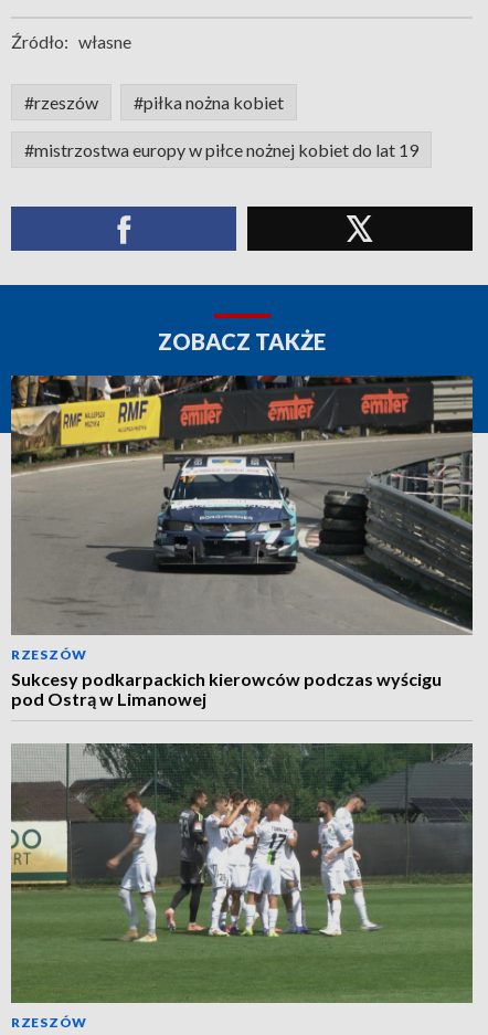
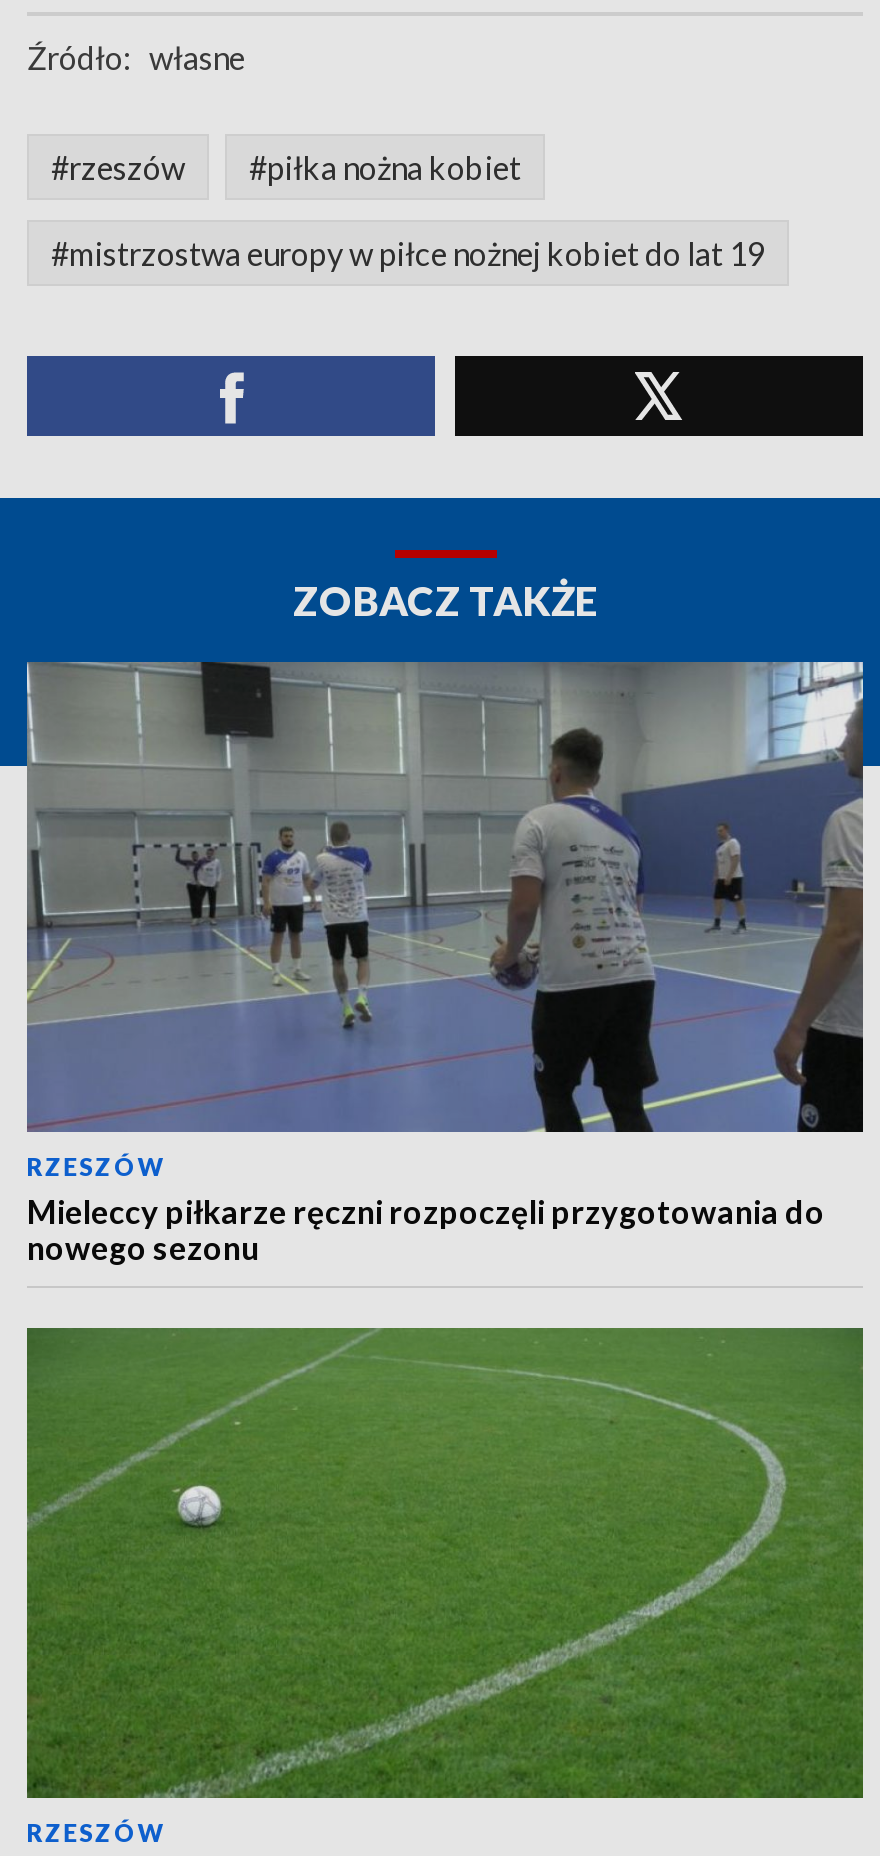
- [image]
- Sukcesy podkarpackich kierowców podczas wyścigu
- pod Ostrą w Limanowej
+ [image]
+ Mieleccy piłkarze ręczni rozpoczęli przygotowania do
+ nowego sezonu

- [image]
+ [image]
